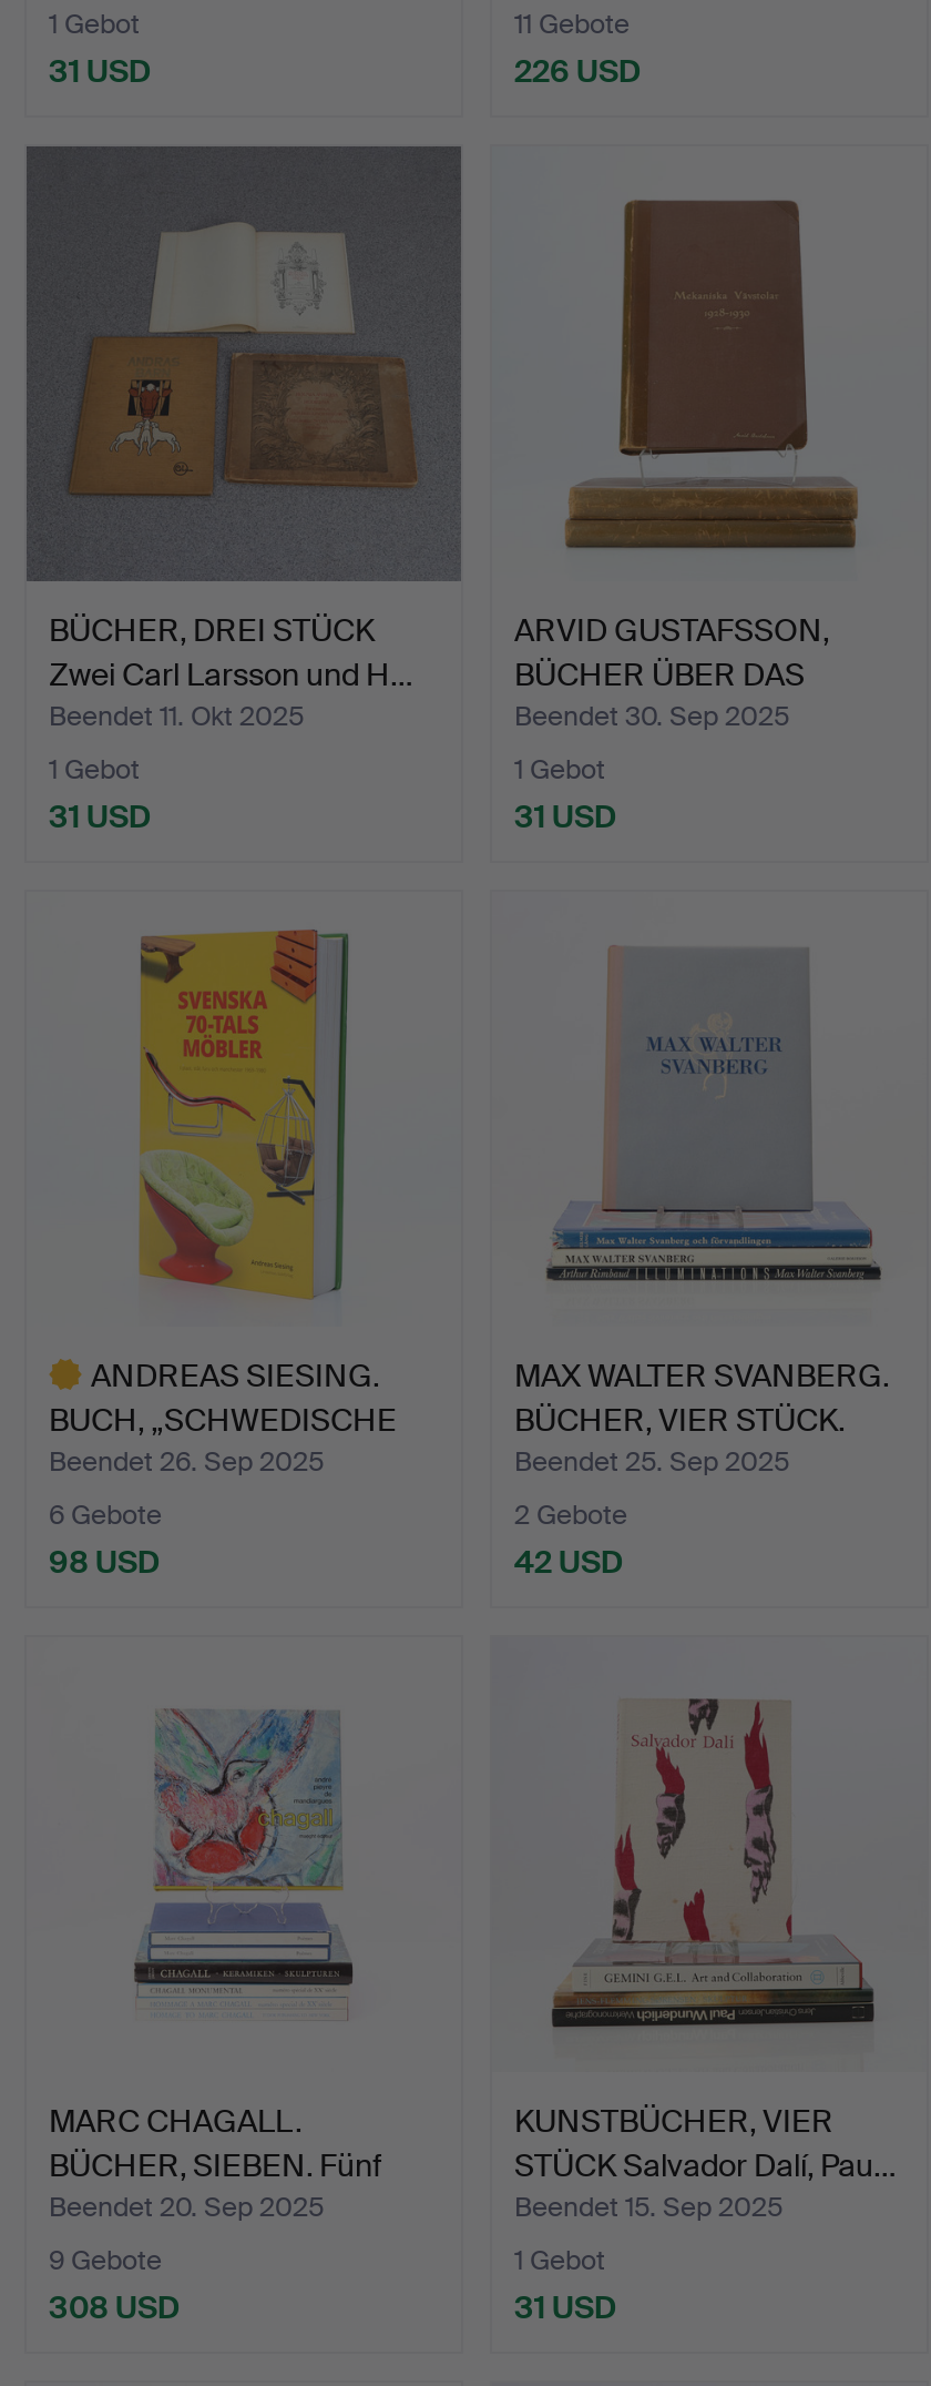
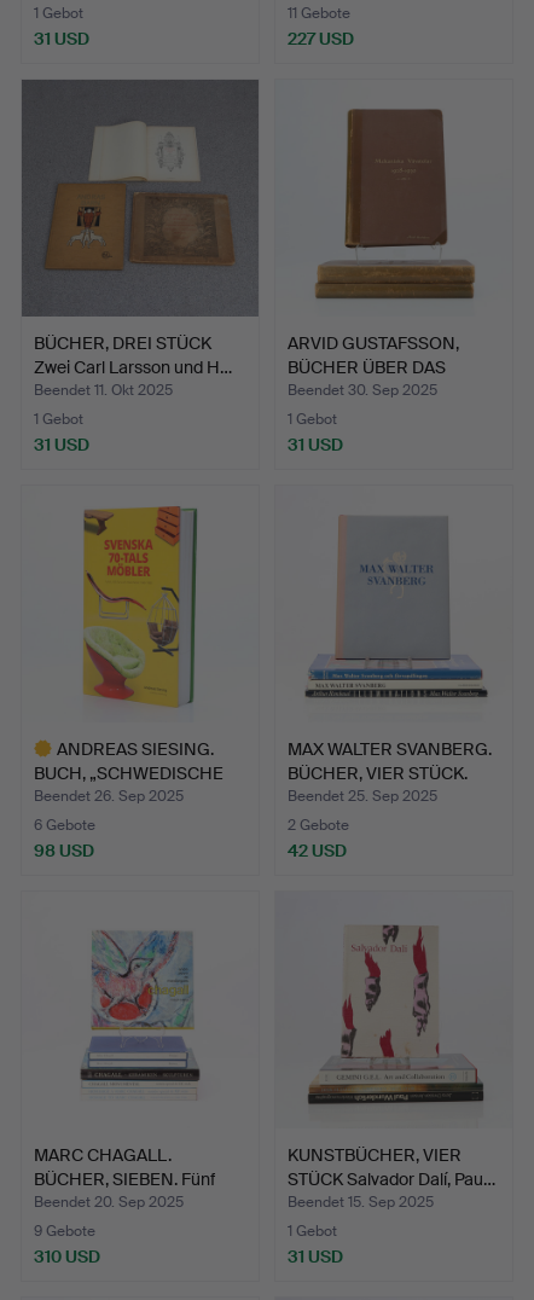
- 226 USD
+ 227 USD

- 308 USD
+ 310 USD
